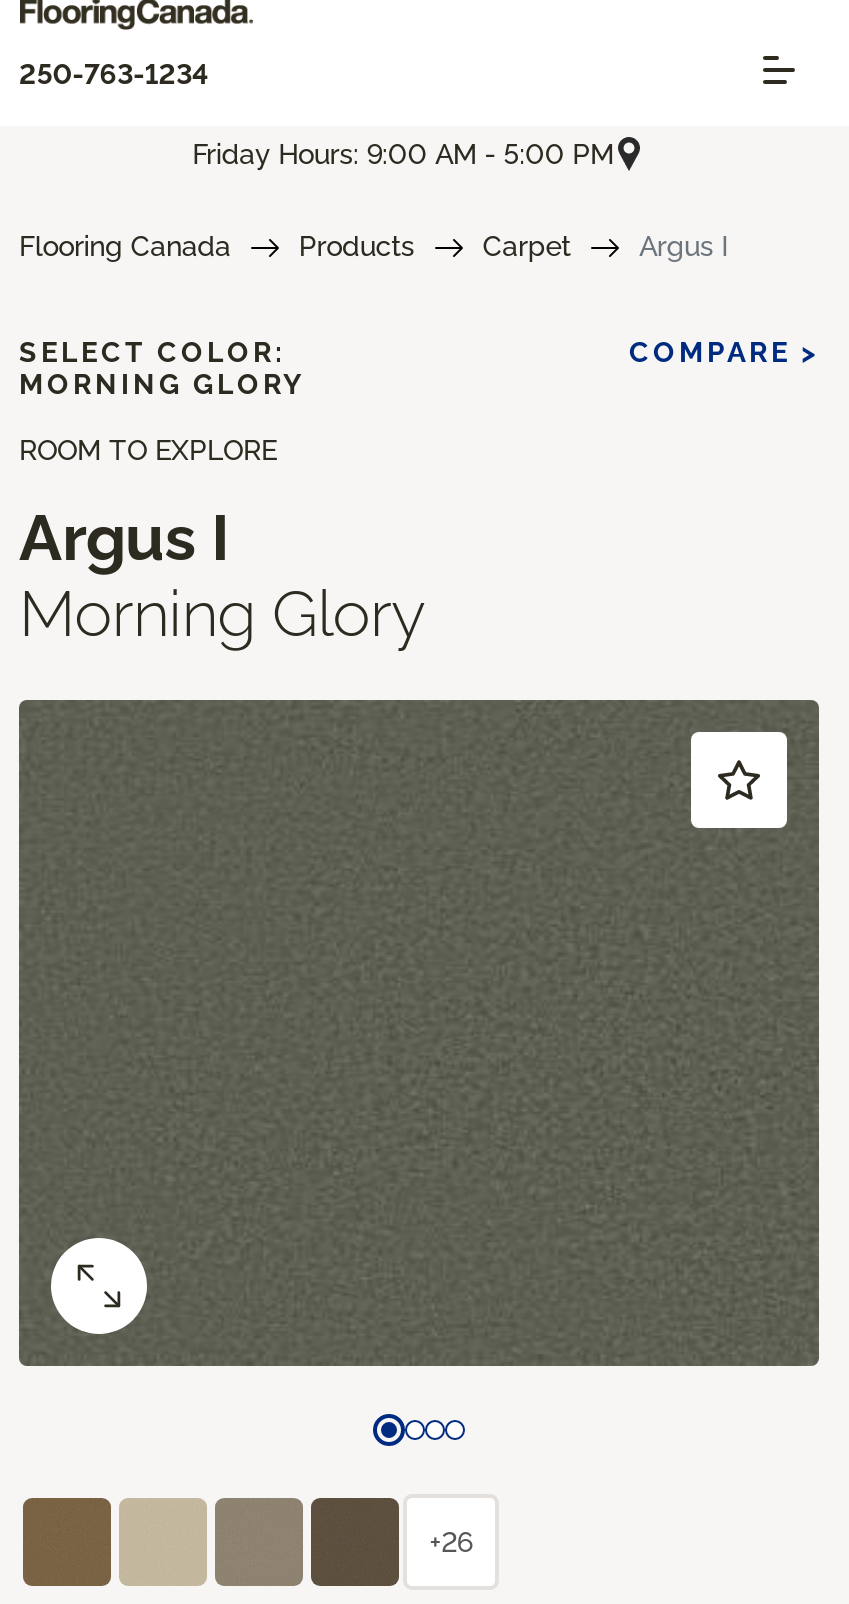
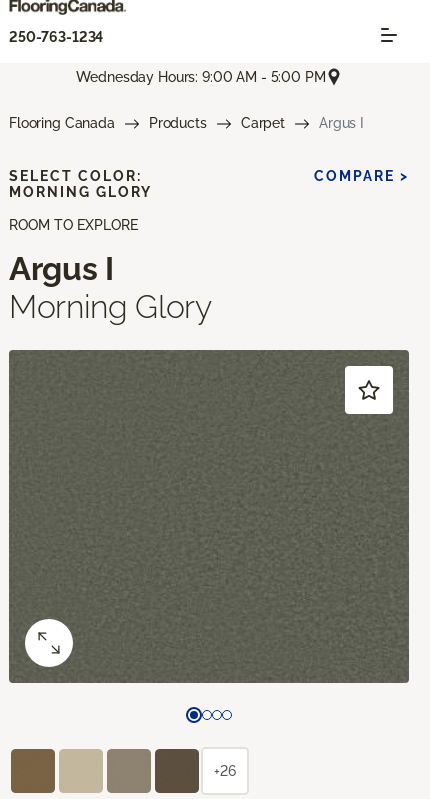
- Friday Hours: 9:00 AM - 5:00 PM
+ Wednesday Hours: 9:00 AM - 5:00 PM
